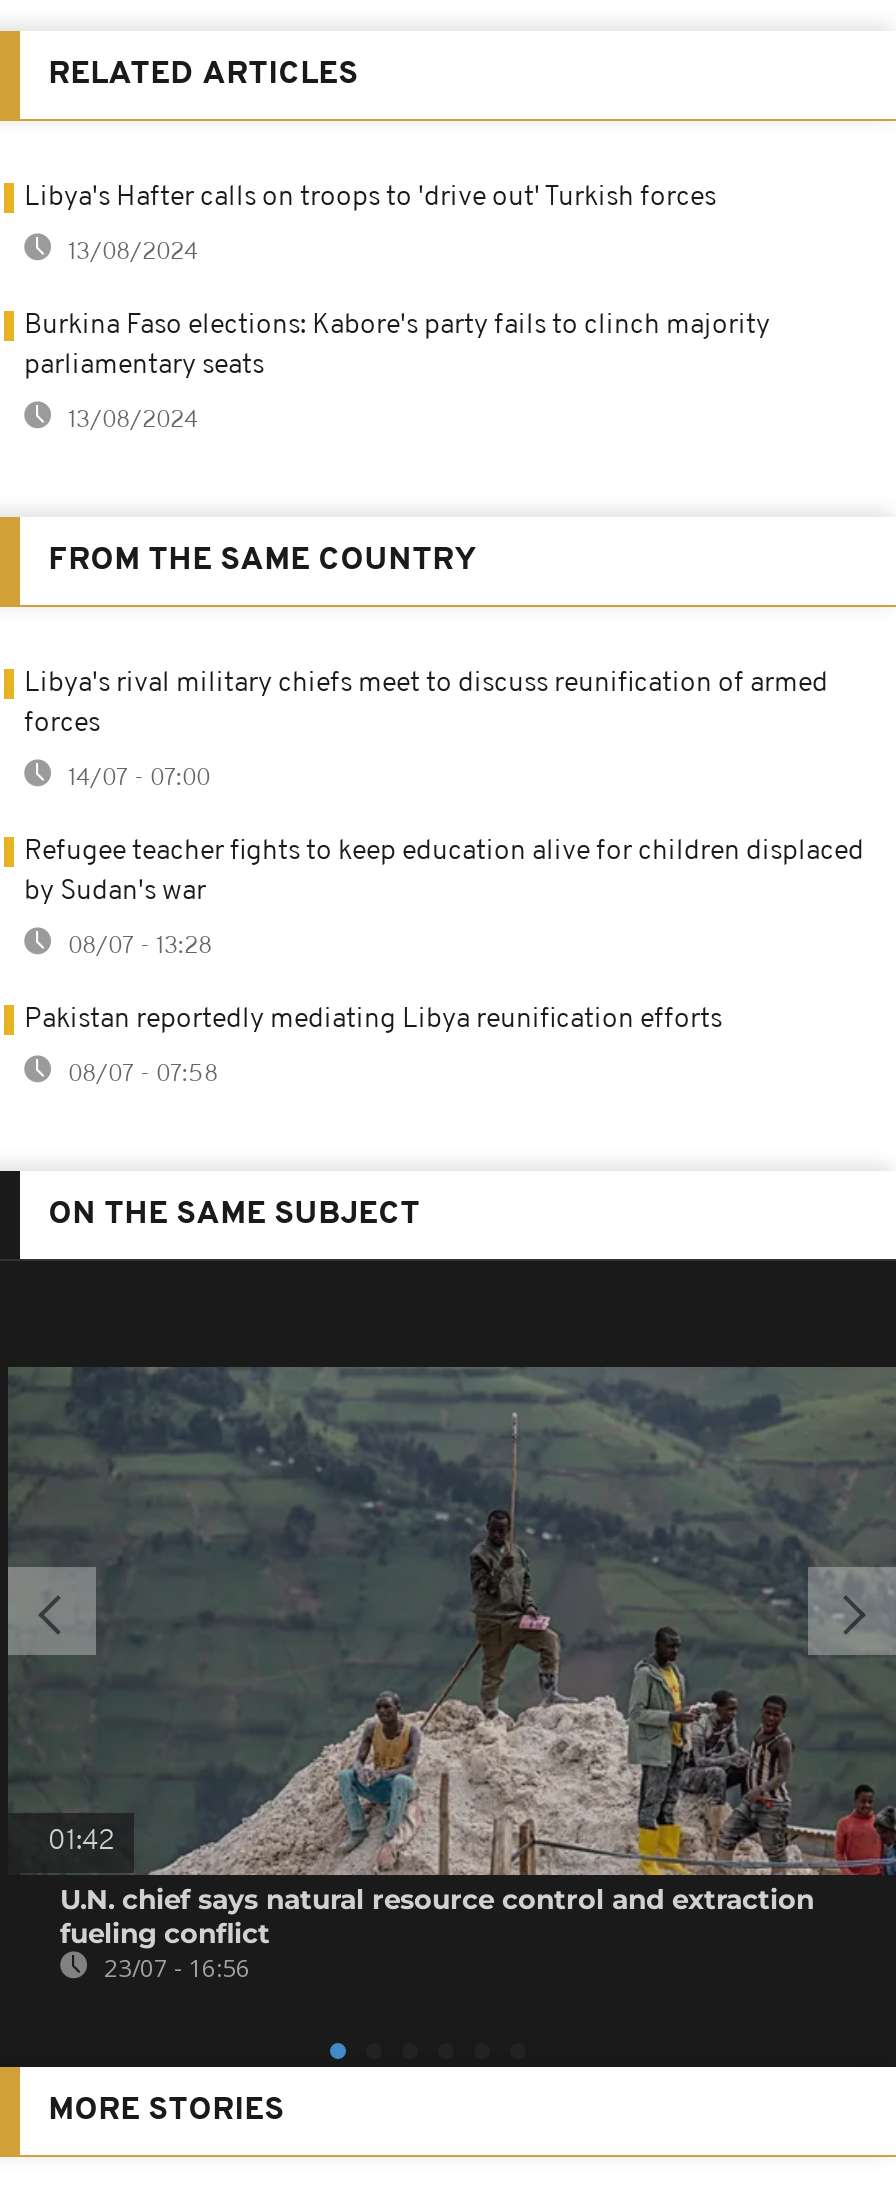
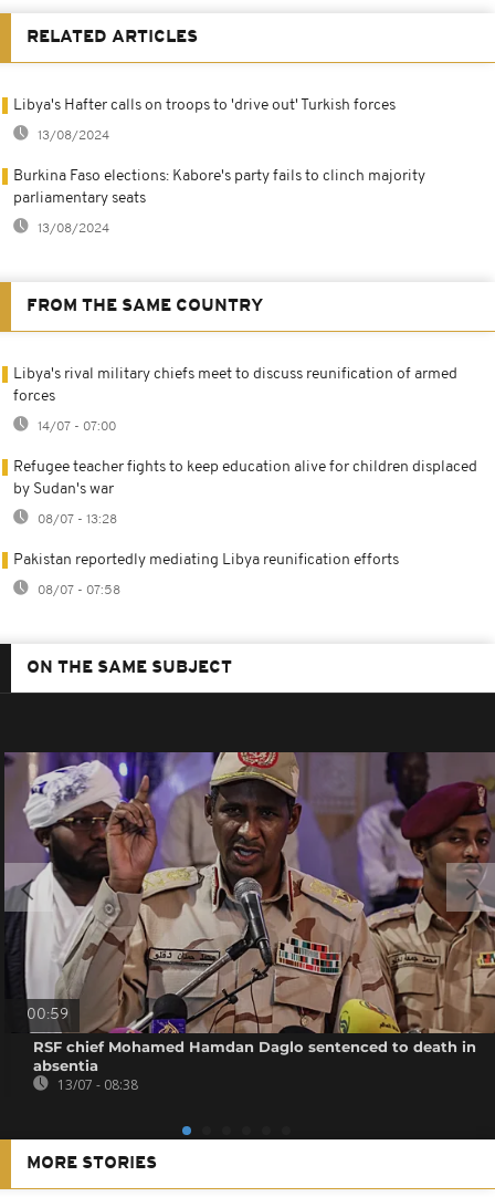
- [image]
- 01:42
+ [image]
+ 00:59

- U.N. chief says natural resource control and extraction
- fueling conflict
- 23/07 - 16:56
+ RSF chief Mohamed Hamdan Daglo sentenced to death in
+ absentia
+ 13/07 - 08:38
